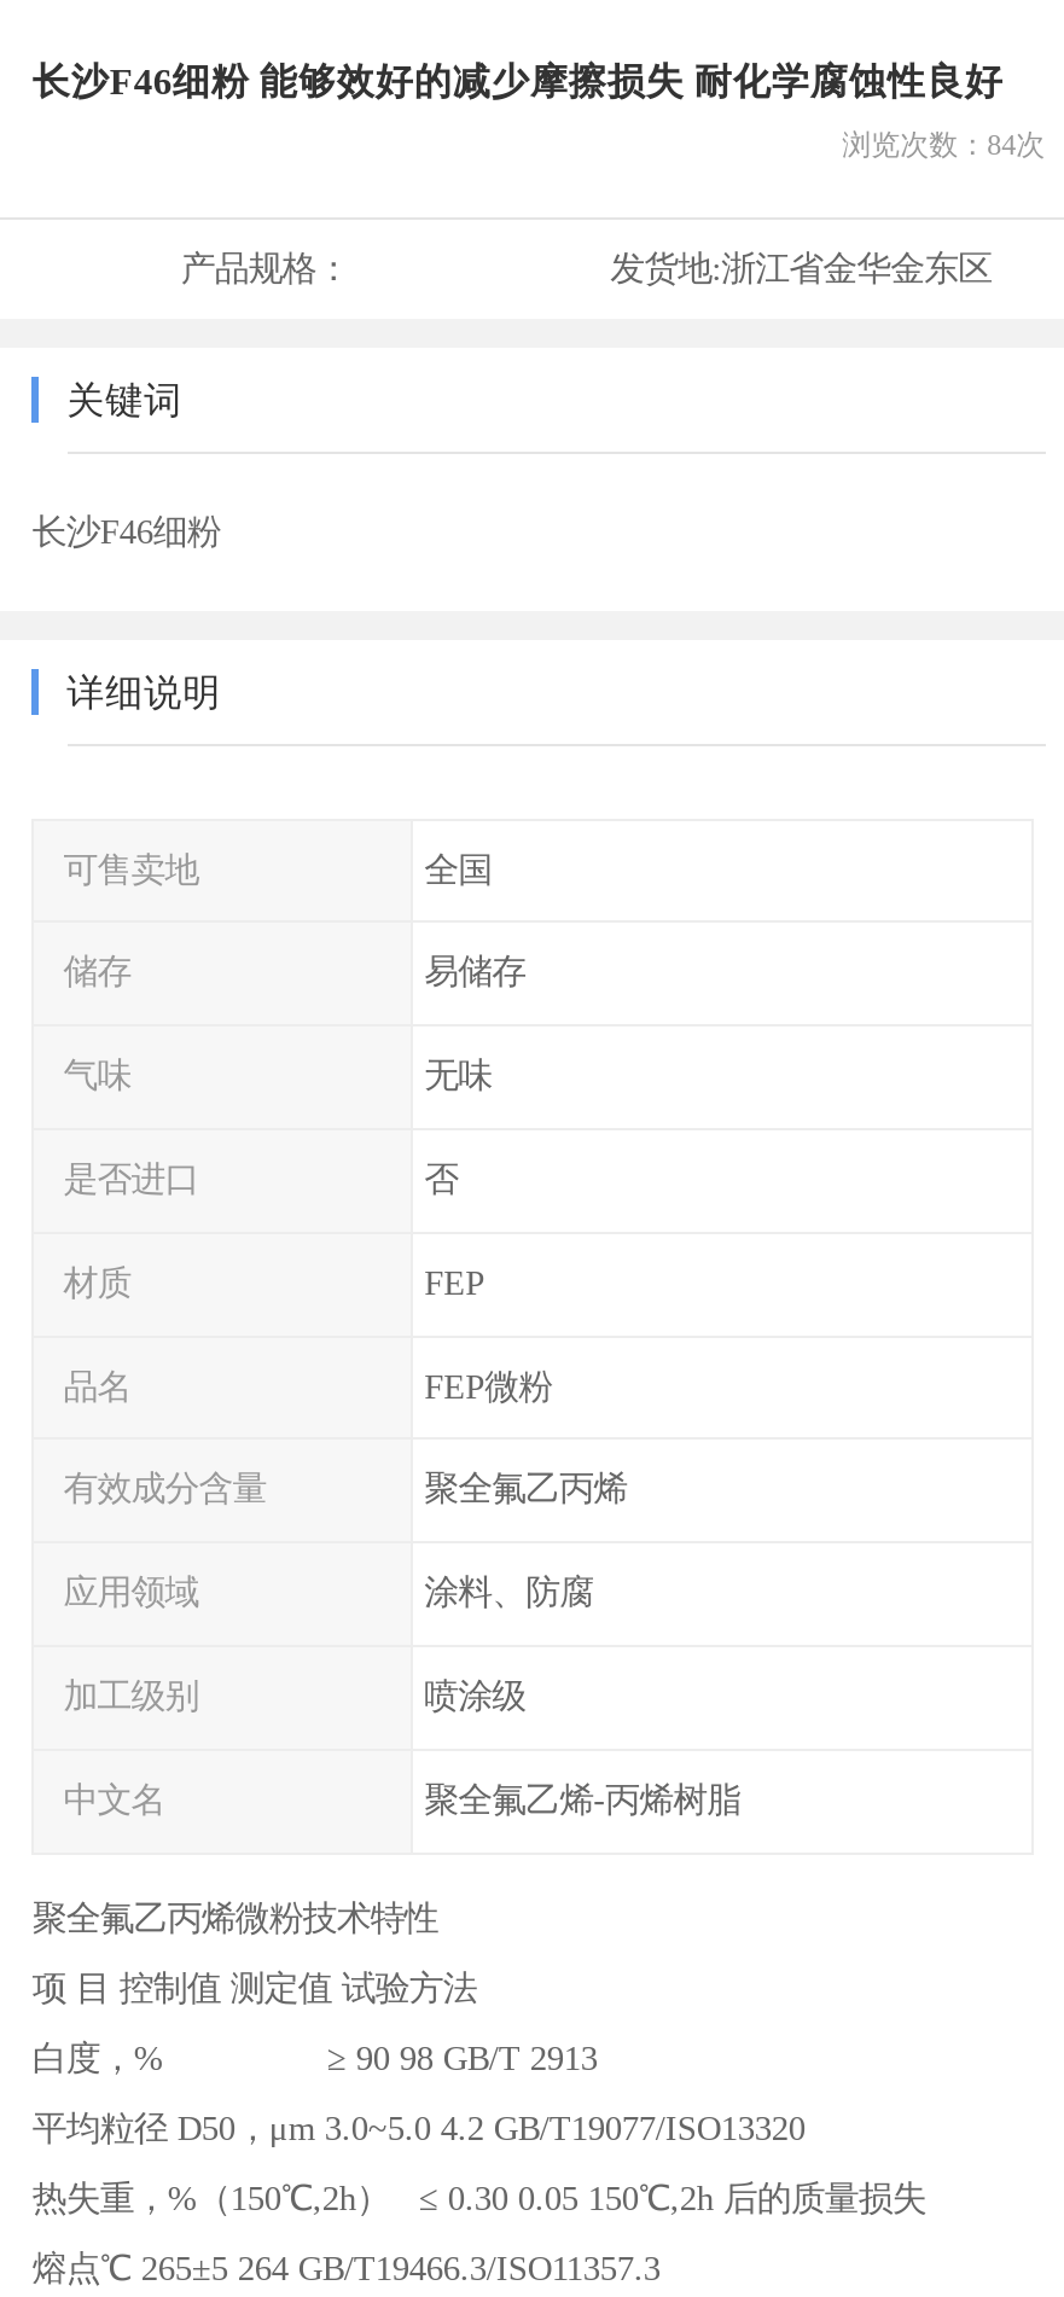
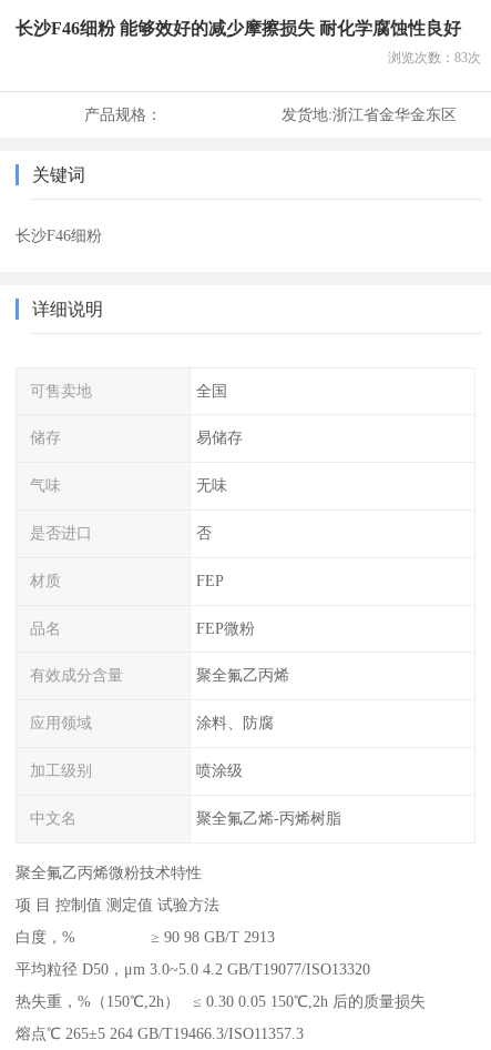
- 浏览次数：84次
+ 浏览次数：83次
